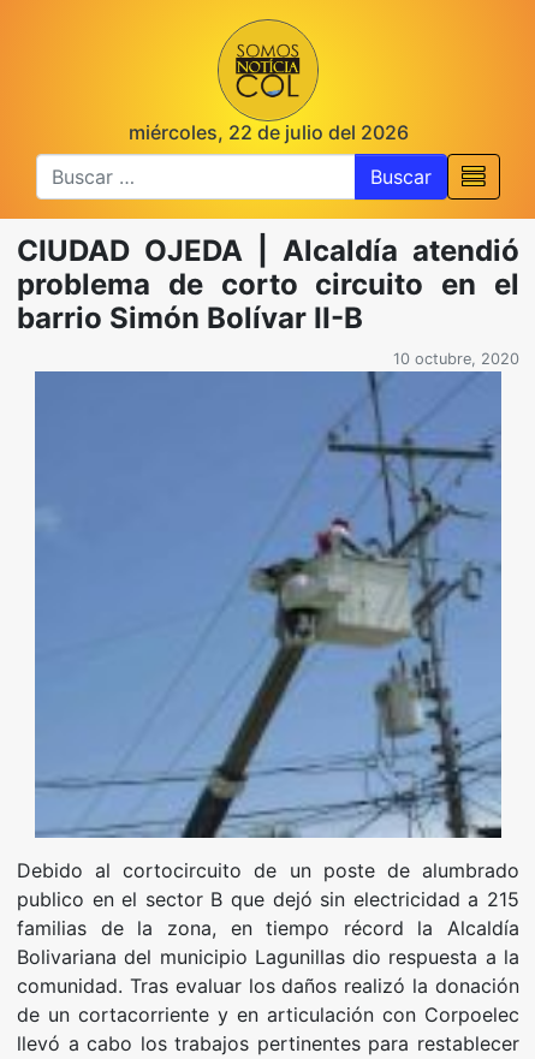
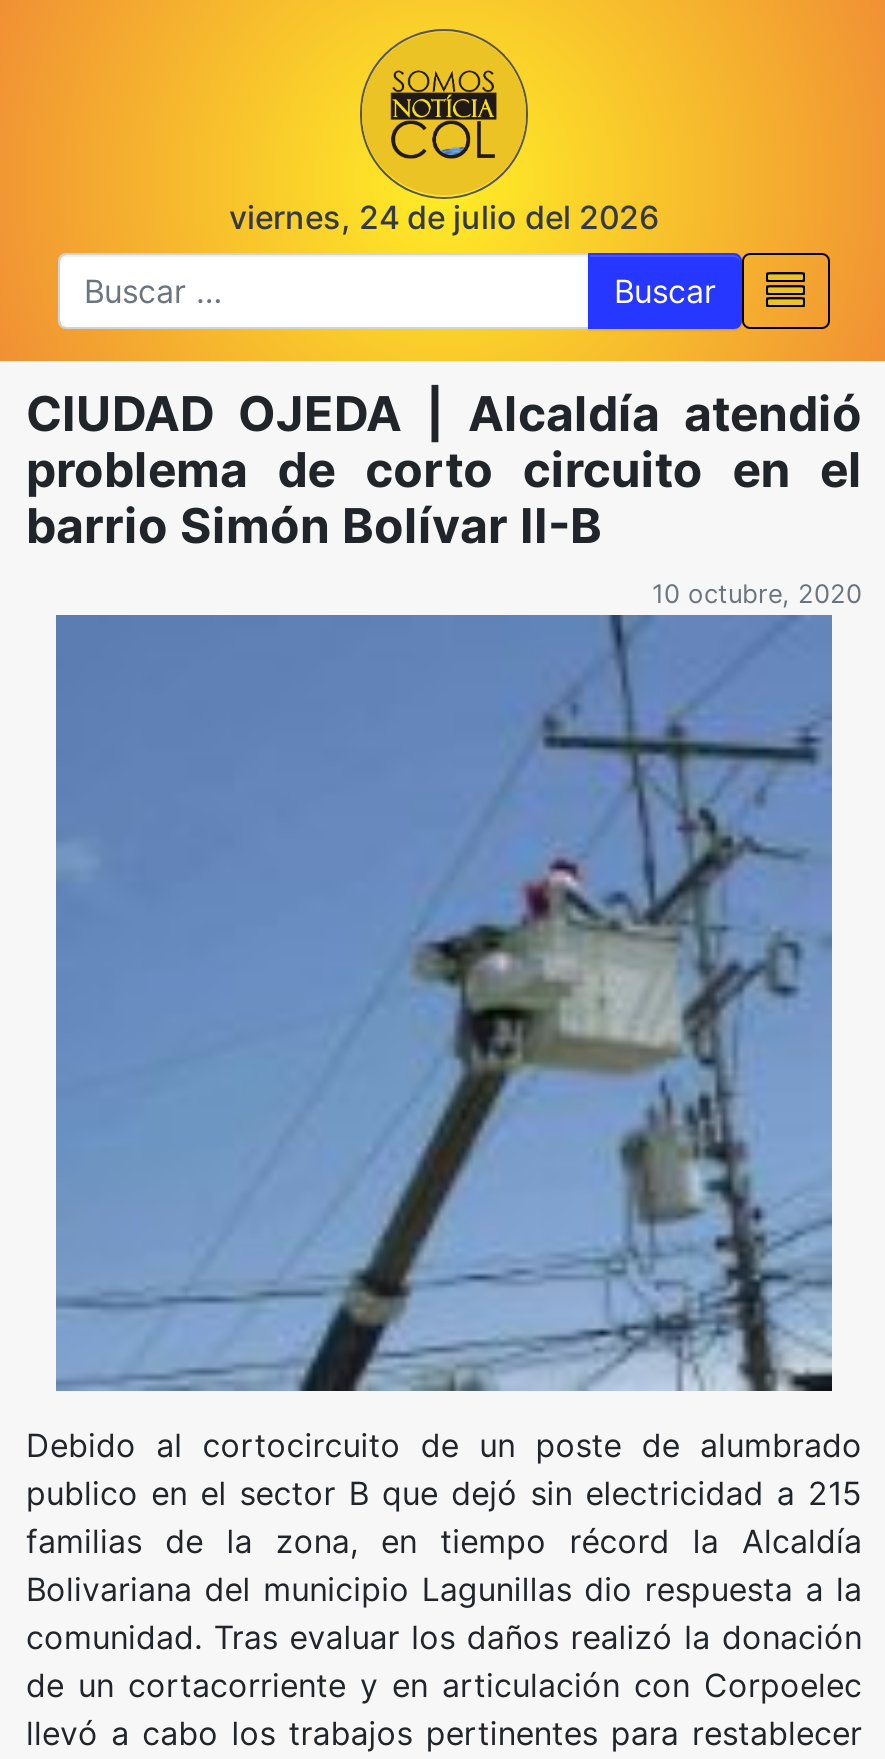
- miércoles, 22 de julio del 2026
+ viernes, 24 de julio del 2026
